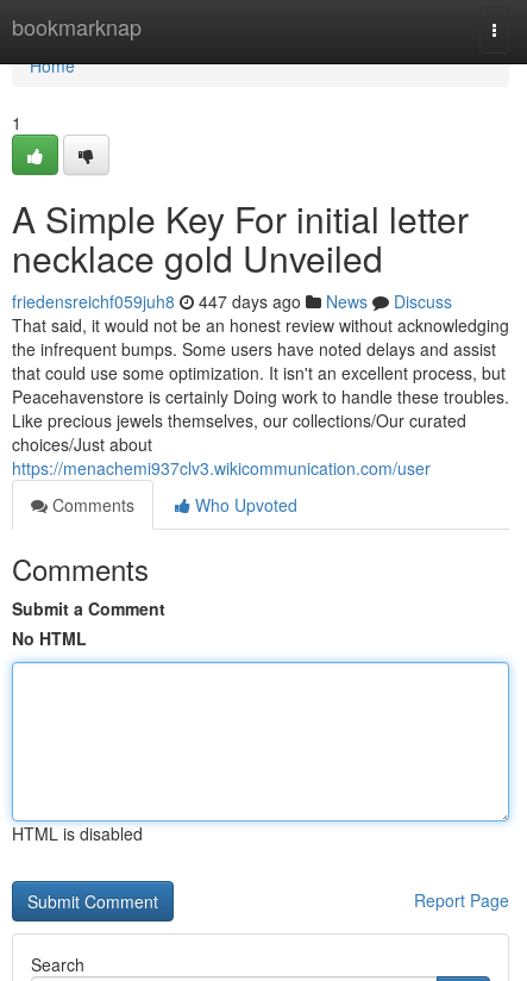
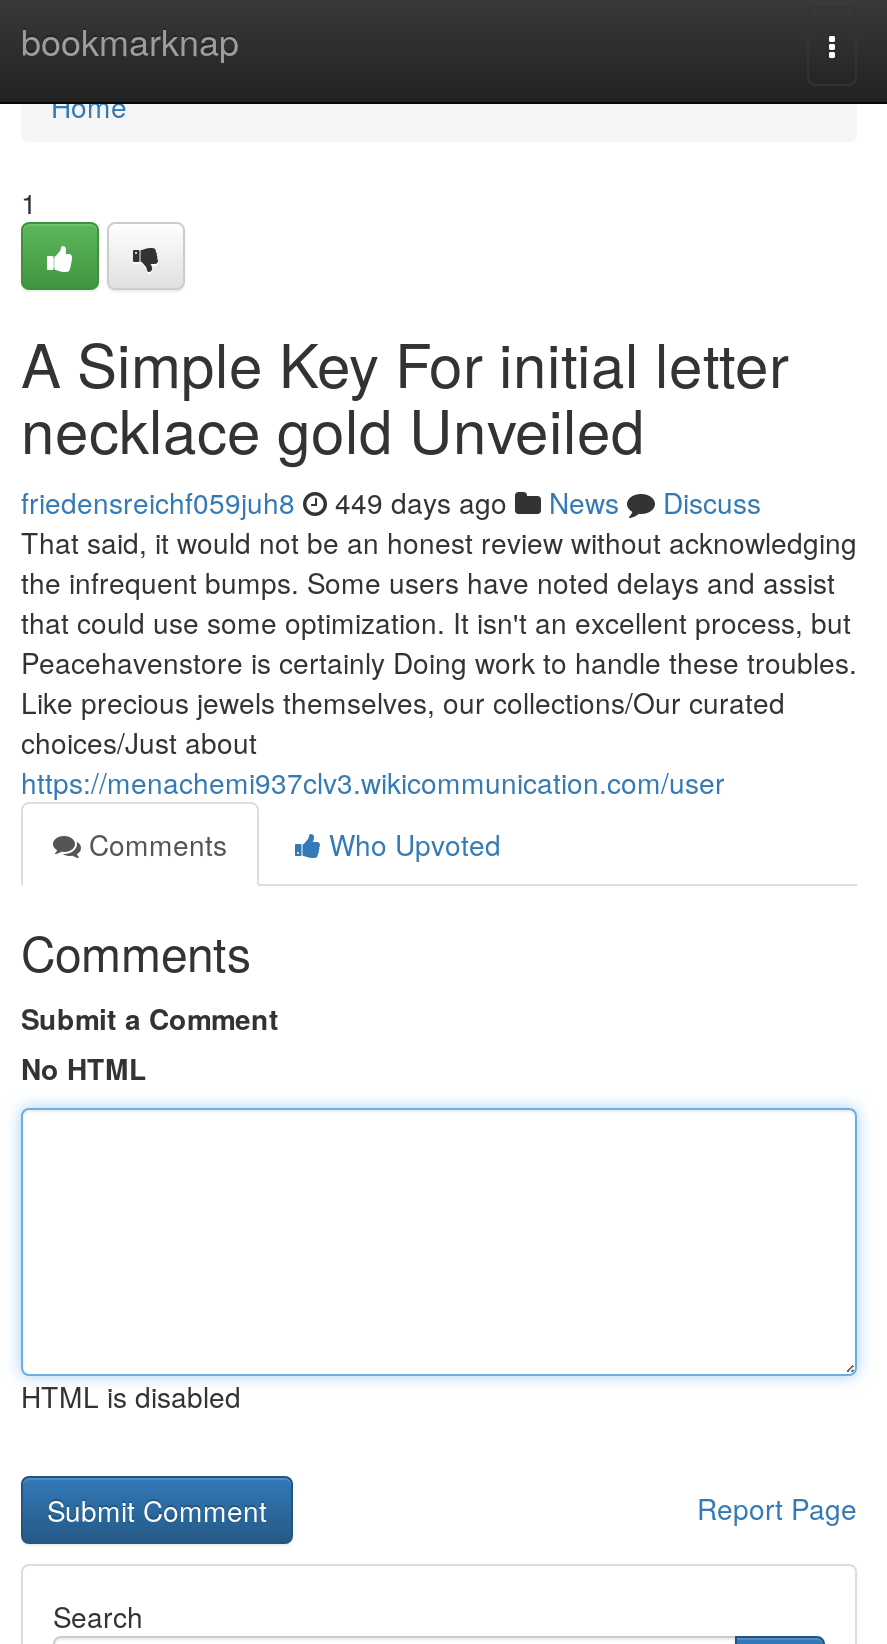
- friedensreichf059juh8 447 days ago News Discuss
+ friedensreichf059juh8 449 days ago News Discuss
